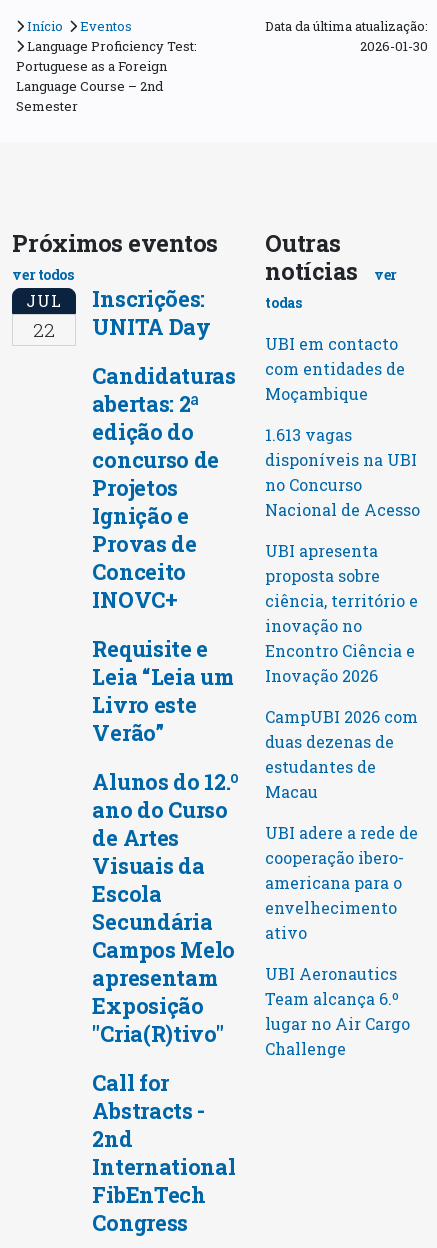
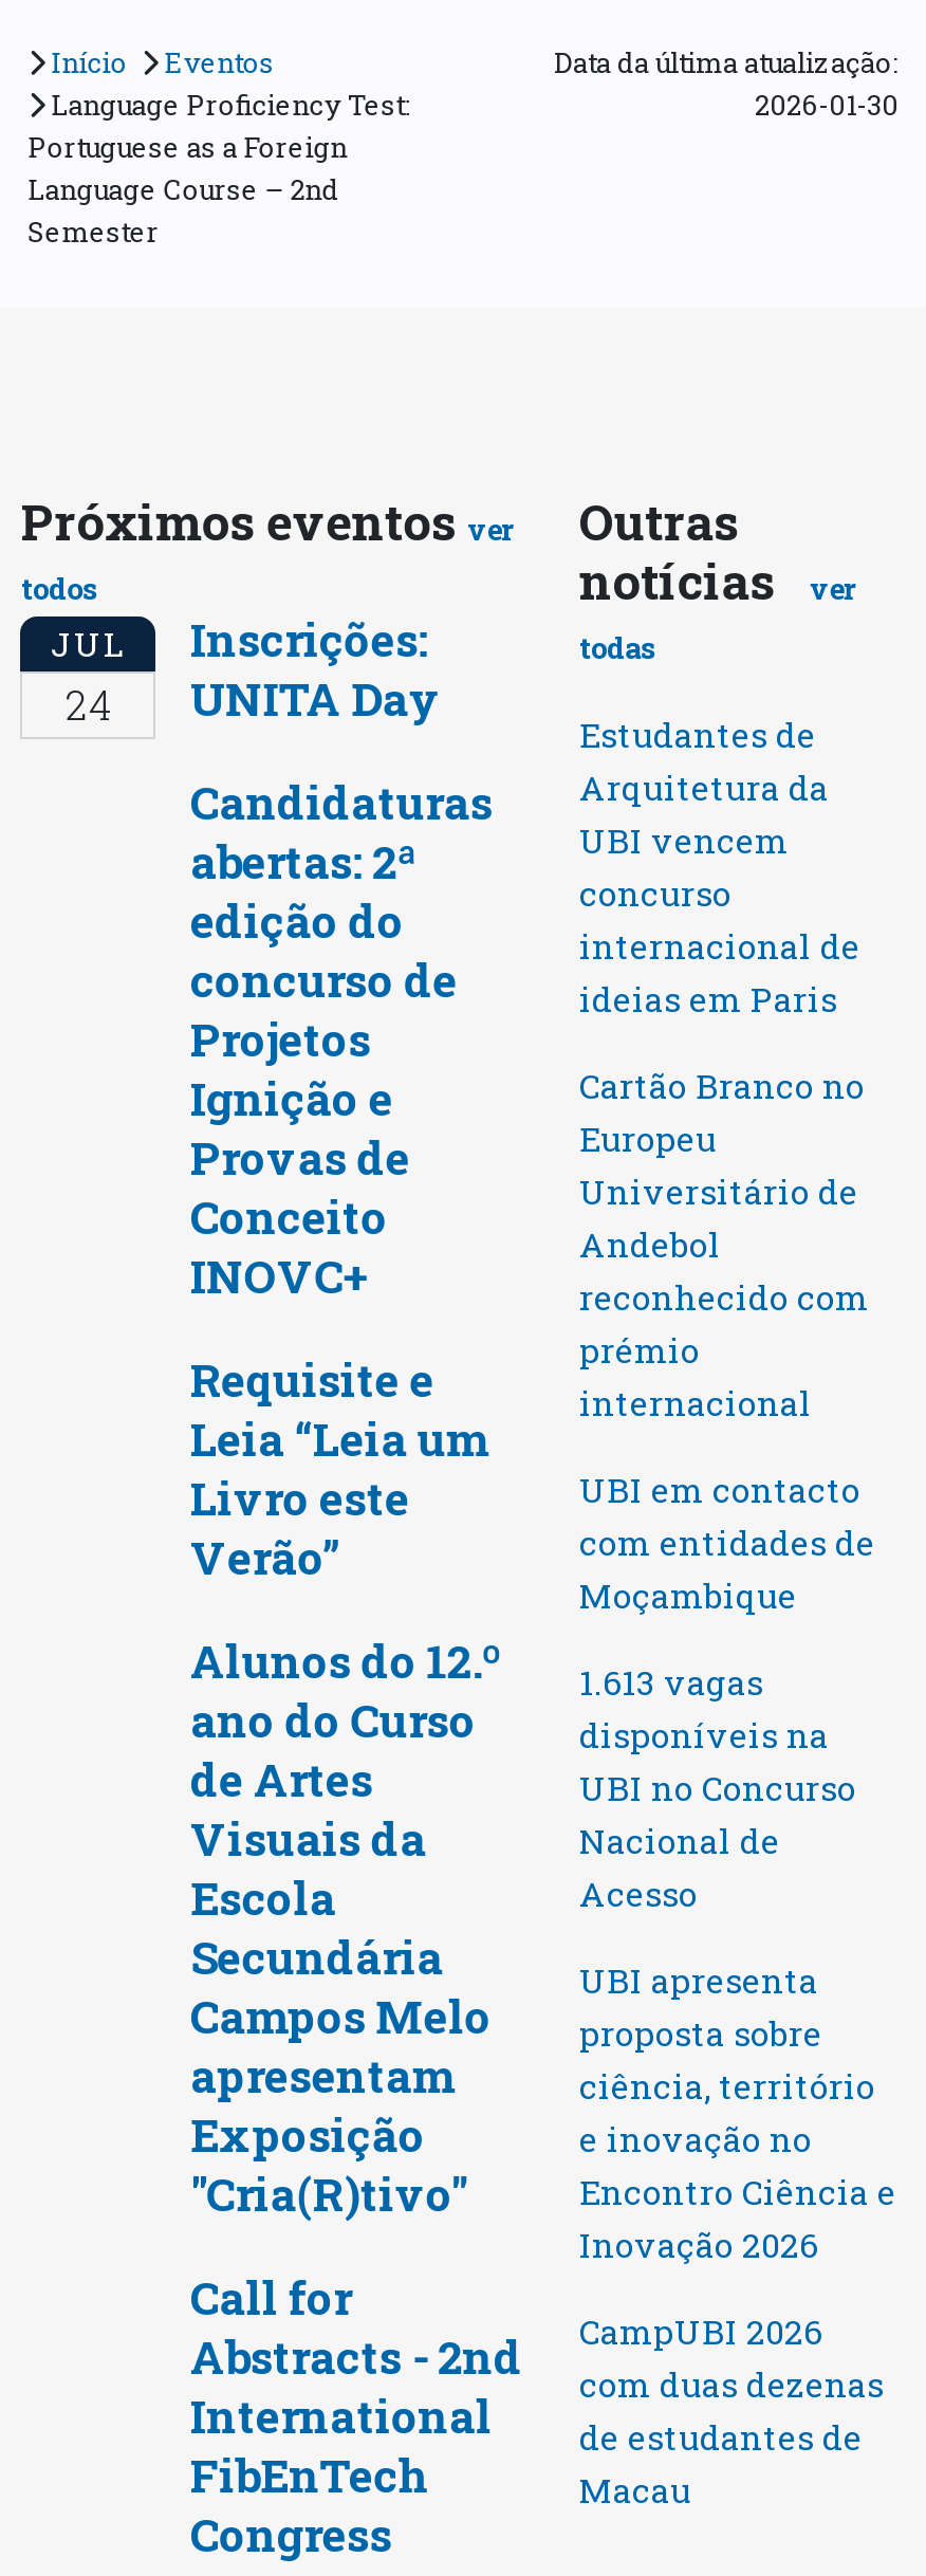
- 22 UNITA Day
+ 24 UNITA Day

moved down: UBI em contacto | com entidades de | Moçambique | 1.613 vagas

+ Estudantes de
+ Arquitetura da
+ UBI vencem
+ concurso
+ internacional de
+ ideias em Paris
+ Cartão Branco no
+ Europeu
+ Universitário de
+ Andebol
+ reconhecido com
+ prémio
+ internacional

moved down: UBI apresenta | proposta sobre

moved down: Encontro Ciência e | Inovação 2026

moved down: Macau

- UBI adere a rede de
- cooperação ibero-
- americana para o
- envelhecimento
- ativo
- UBI Aeronautics
- Team alcança 6.º
- lugar no Air Cargo
- Challenge
